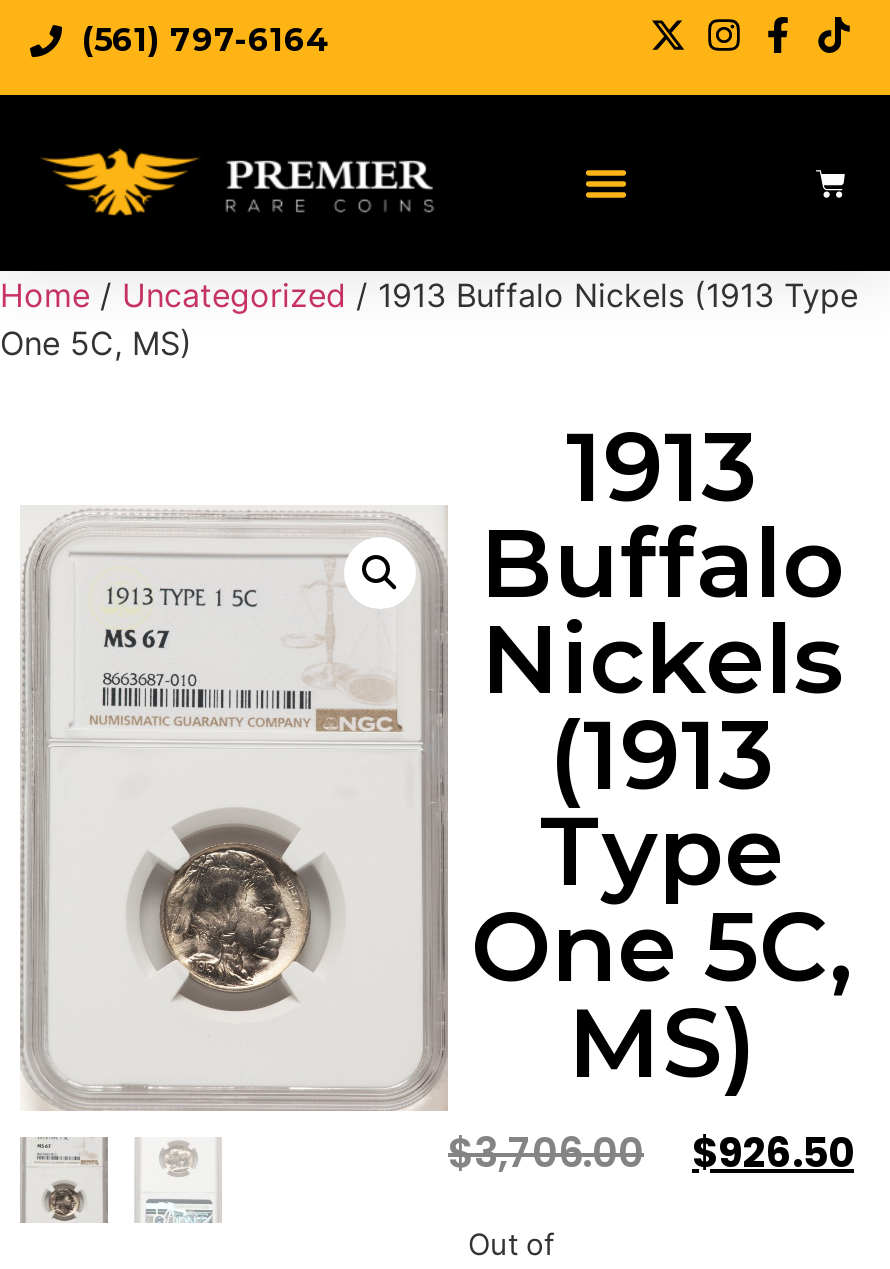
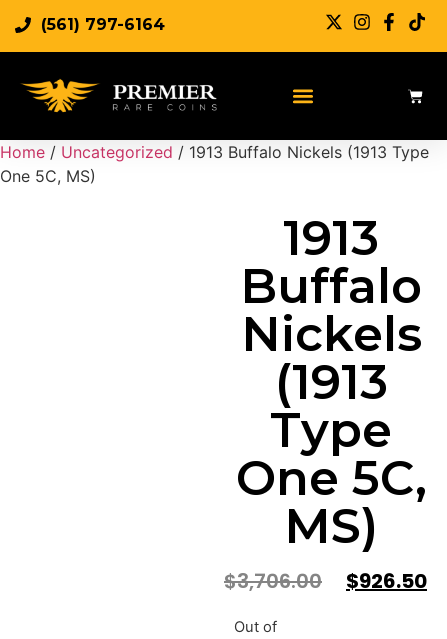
- [image]

- [image]

- [image]
